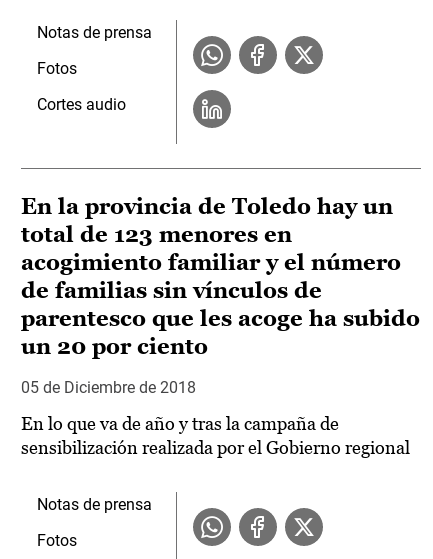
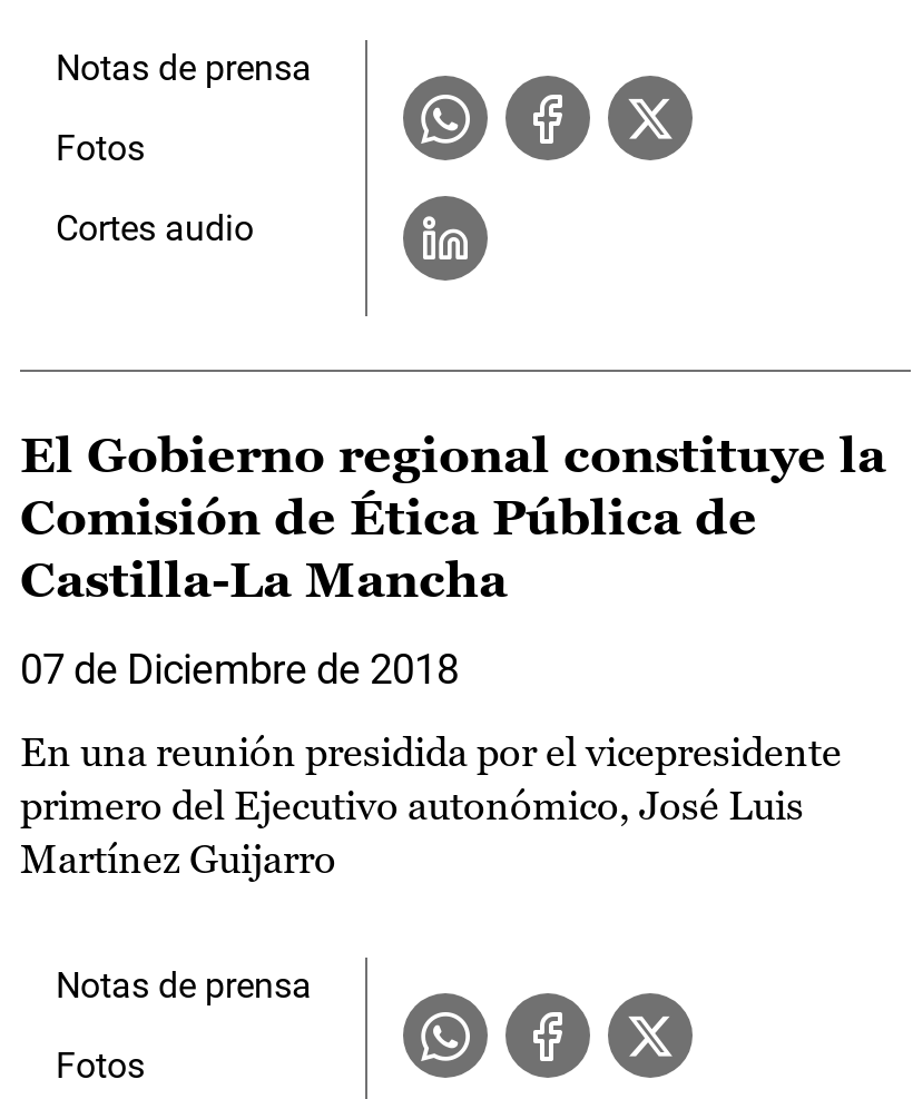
- En la provincia de Toledo hay un
- total de 123 menores en
- acogimiento familiar y el número
- de familias sin vínculos de
- parentesco que les acoge ha subido
- un 20 por ciento
+ El Gobierno regional constituye la
+ Comisión de Ética Pública de
+ Castilla-La Mancha

- 05 de Diciembre de 2018
+ 07 de Diciembre de 2018

- En lo que va de año y tras la campaña de
- sensibilización realizada por el Gobierno regional
+ En una reunión presidida por el vicepresidente
+ primero del Ejecutivo autonómico, José Luis
+ Martínez Guijarro
